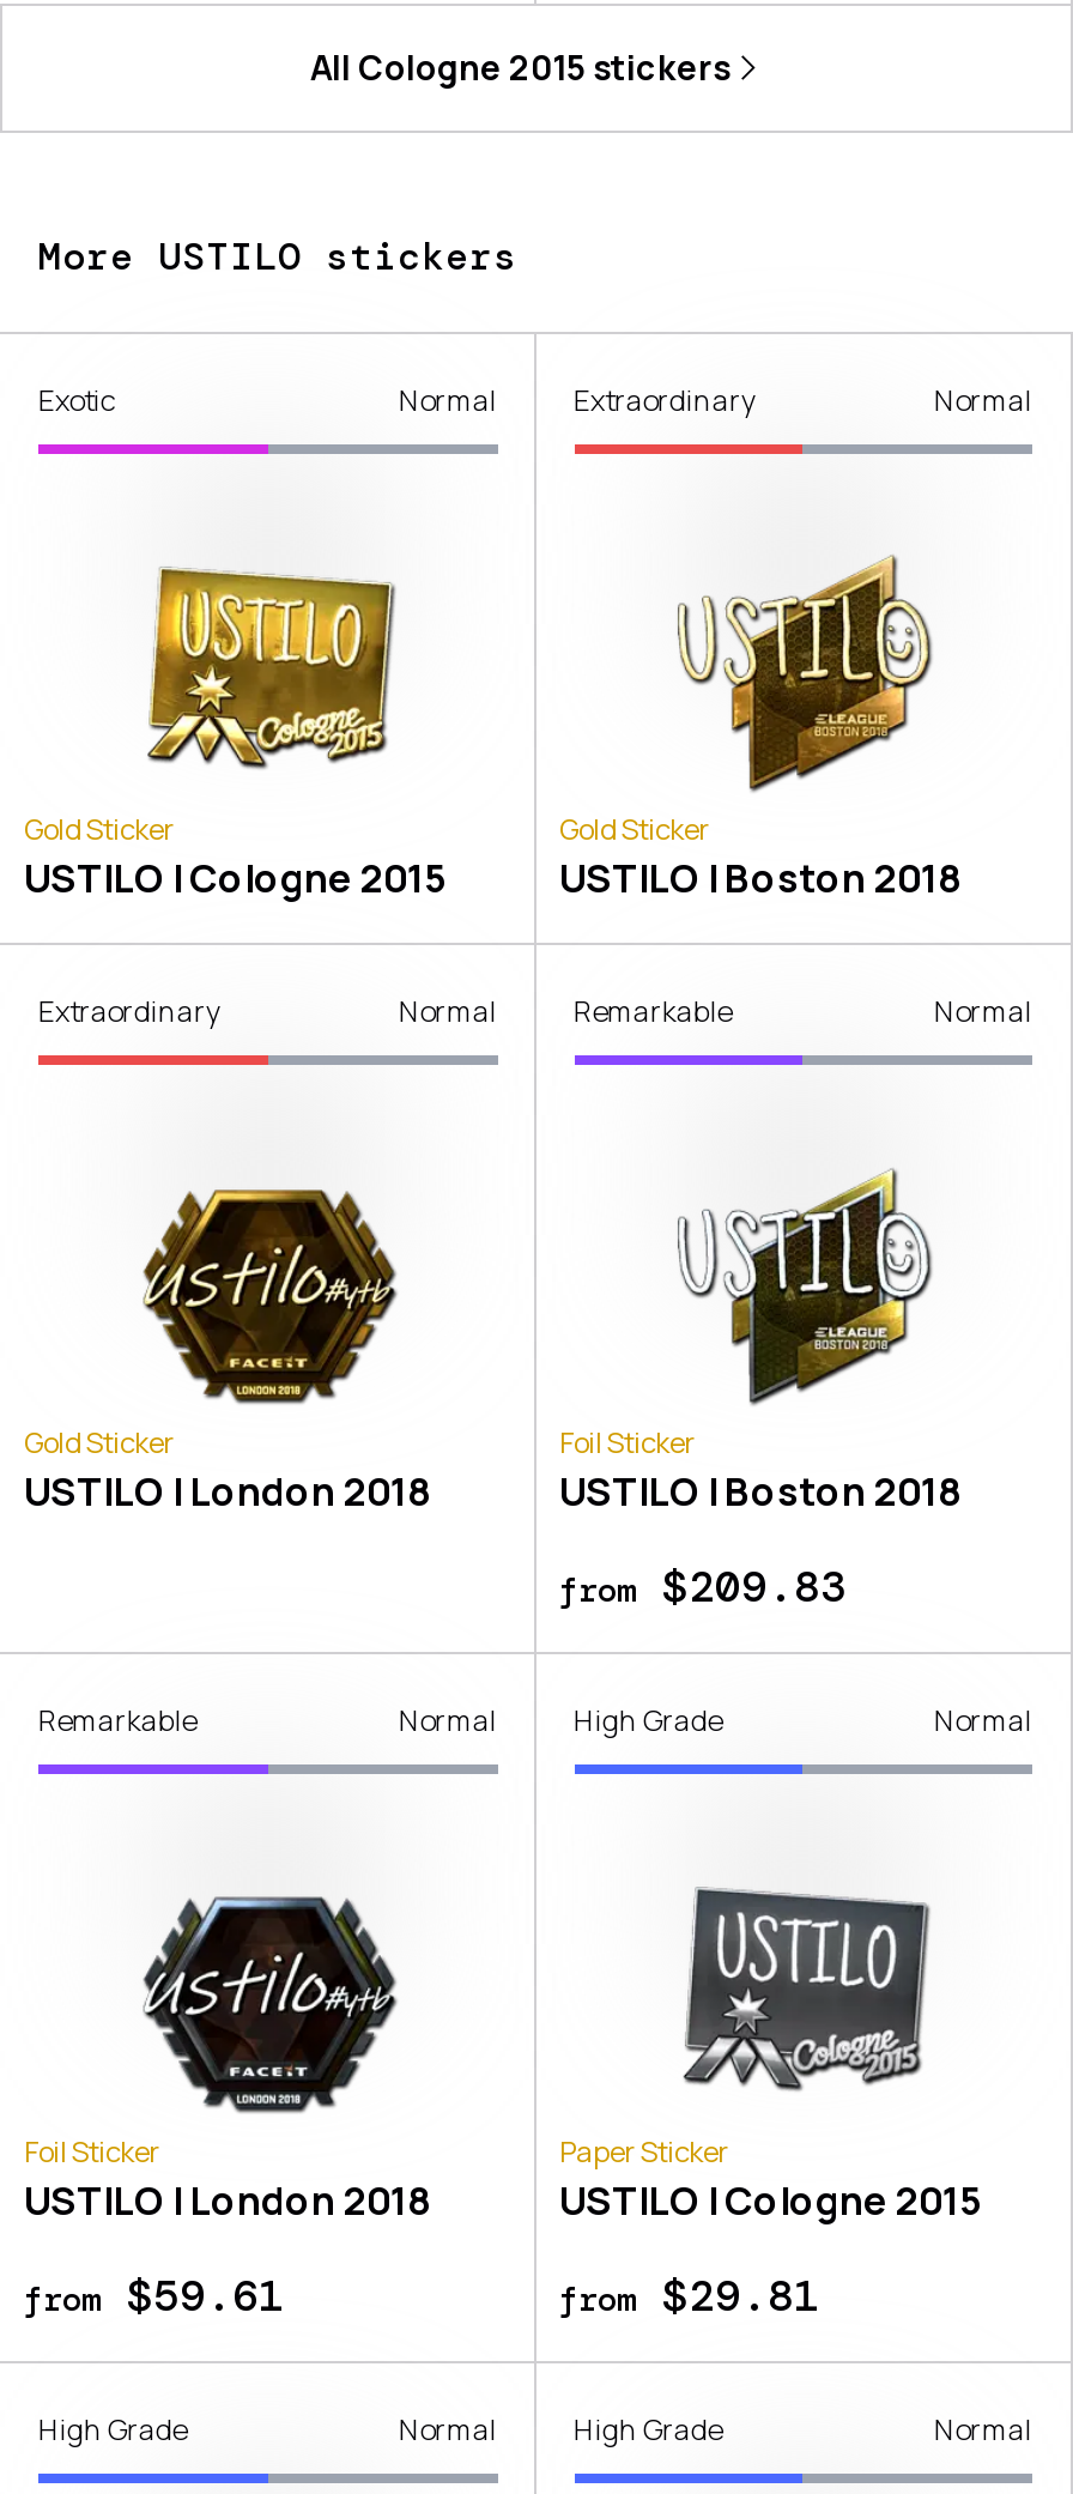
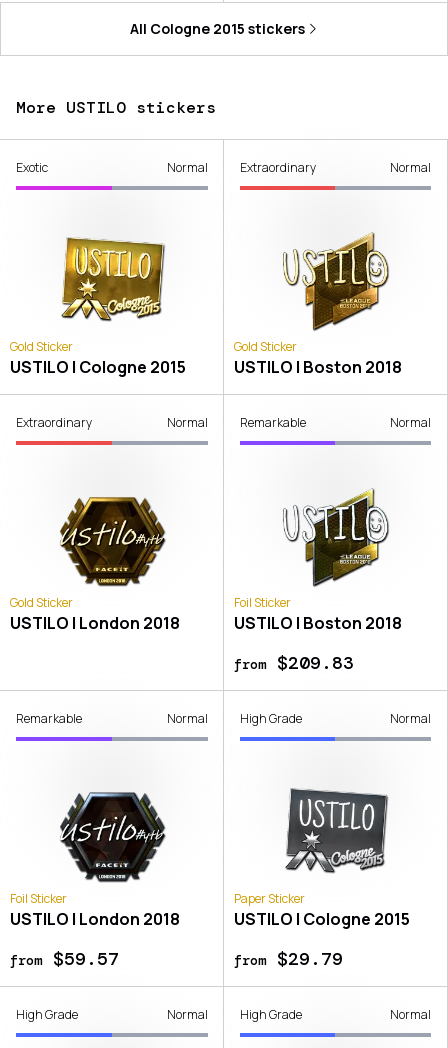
- from $59.61
+ from $59.57

- from $29.81
+ from $29.79
